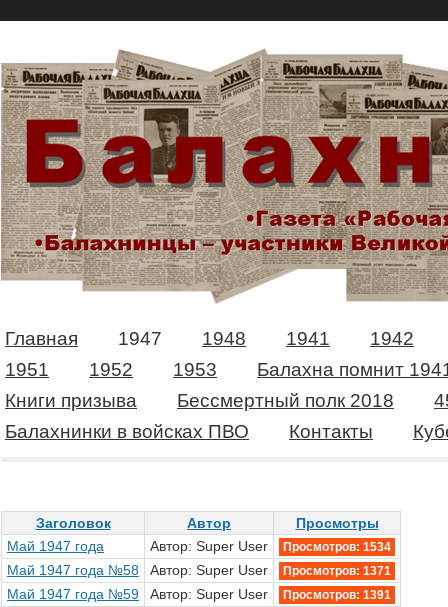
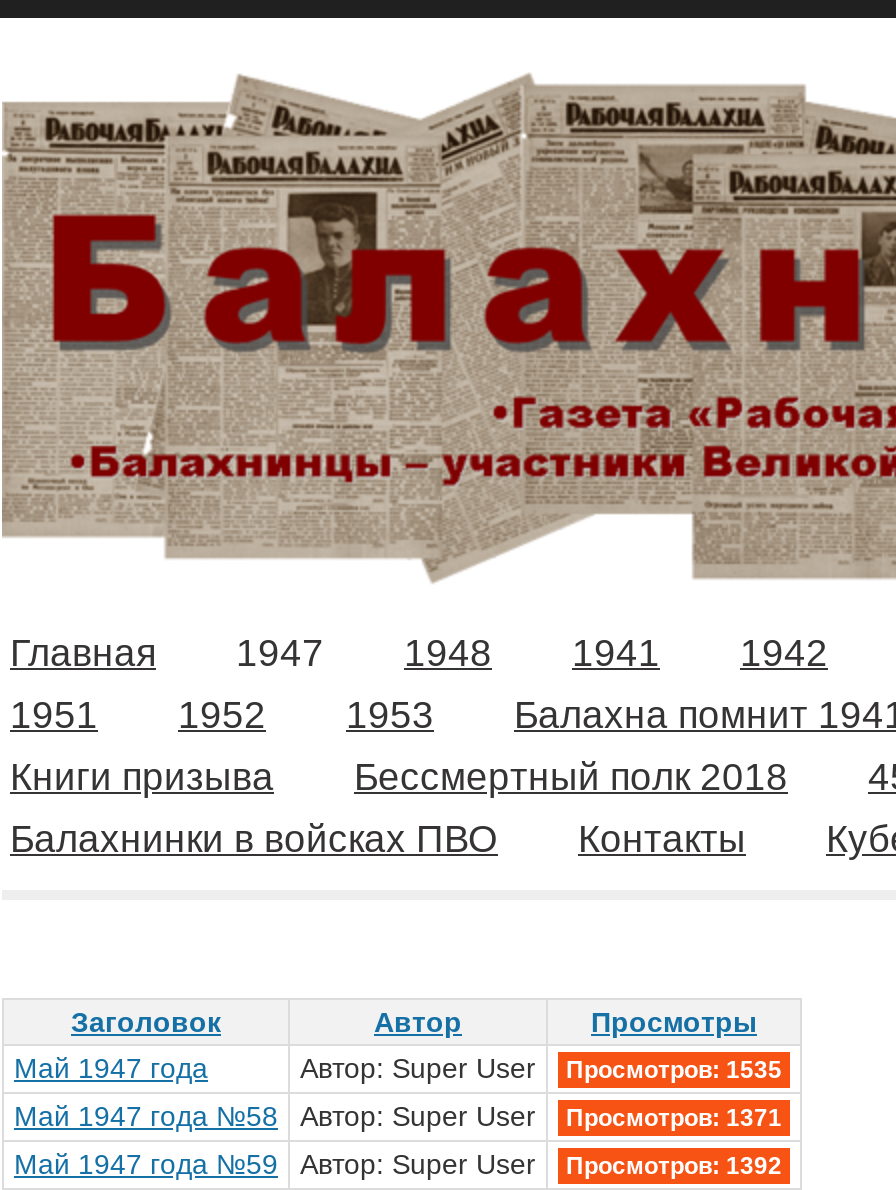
- Автор: Super User Просмотров: 1534
+ Автор: Super User Просмотров: 1535

- Май 1947 года №59 Автор: Super User Просмотров: 1391
+ Май 1947 года №59 Автор: Super User Просмотров: 1392
